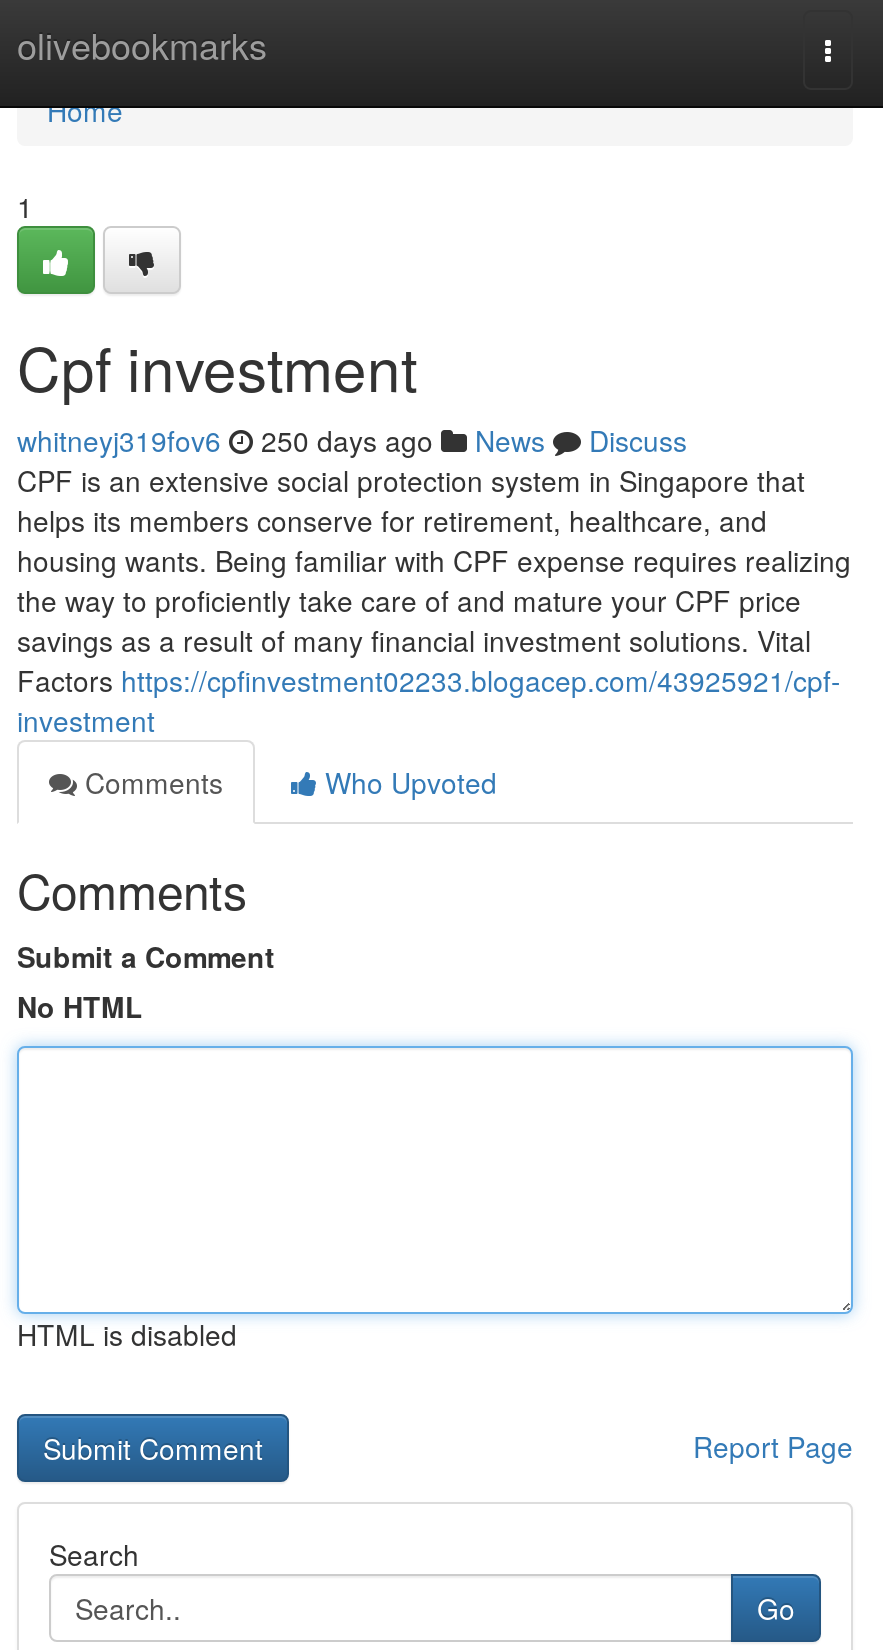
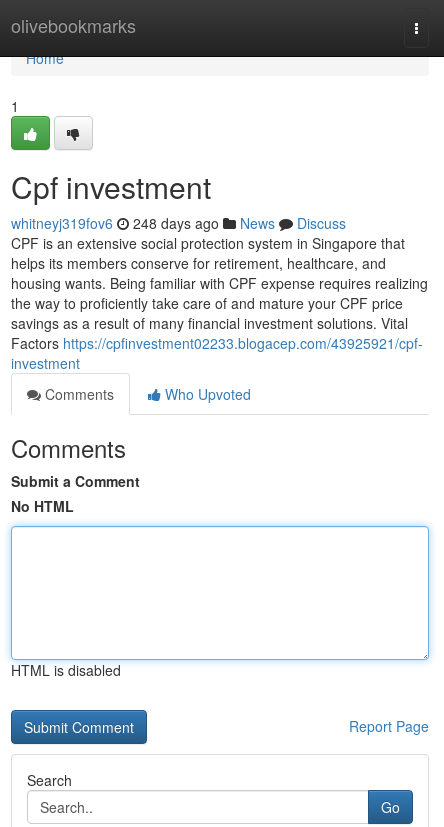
- whitneyj319fov6 250 days ago News Discuss
+ whitneyj319fov6 248 days ago News Discuss
